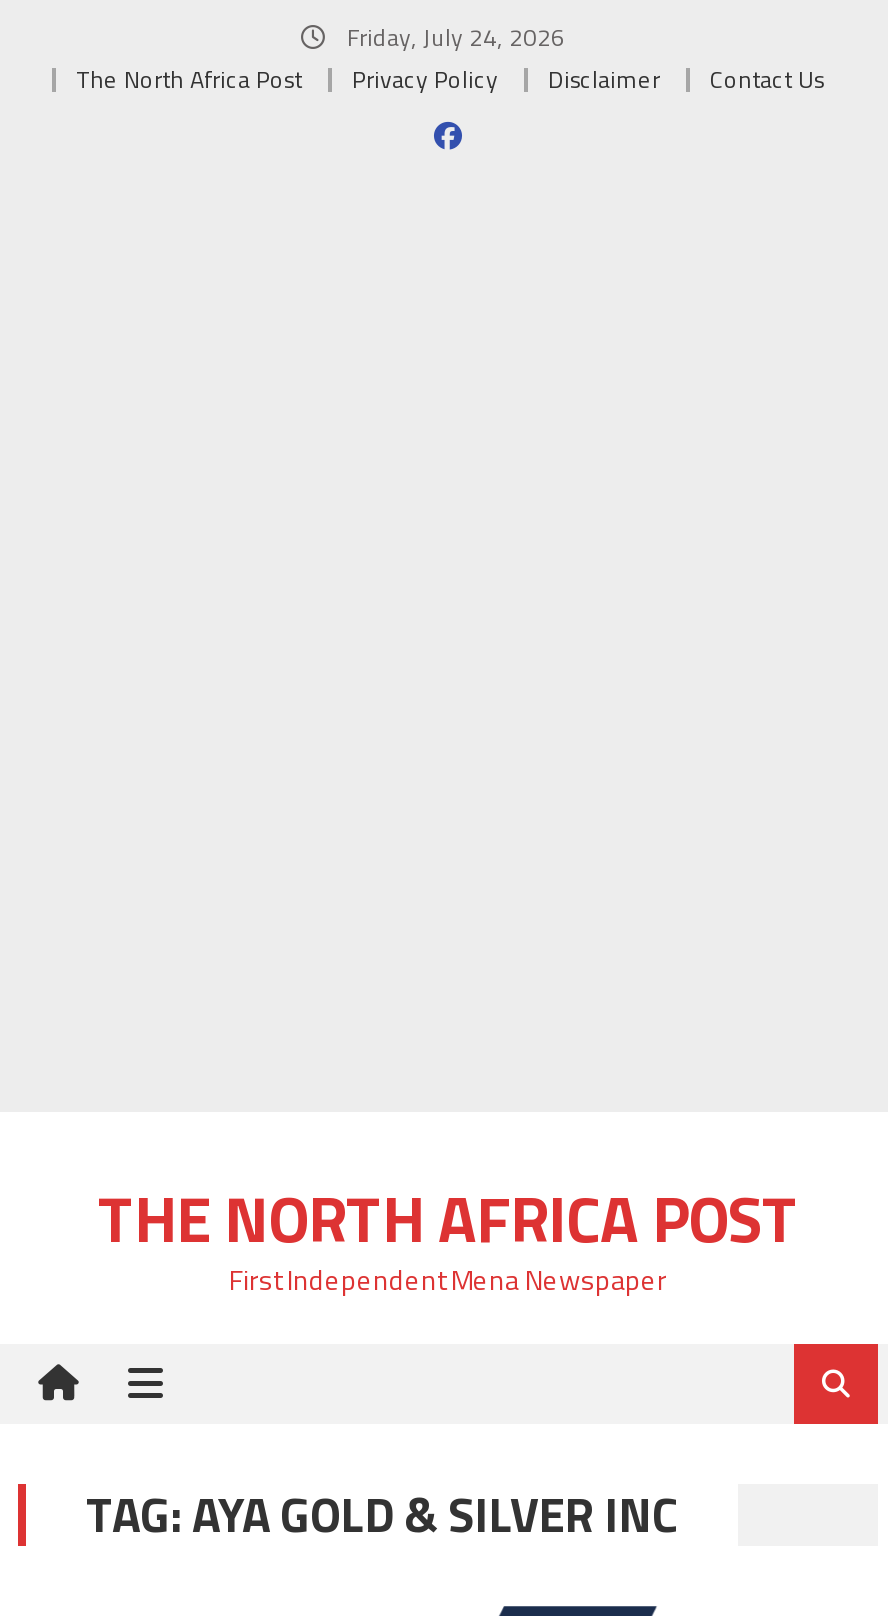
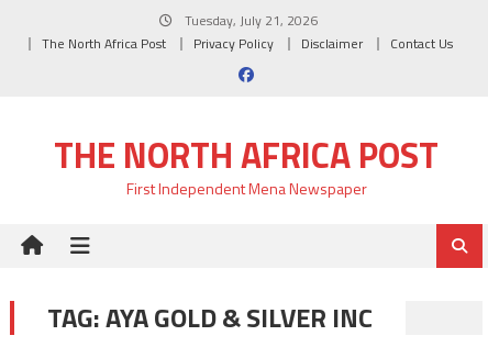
- Friday, July 24, 2026
+ Tuesday, July 21, 2026
